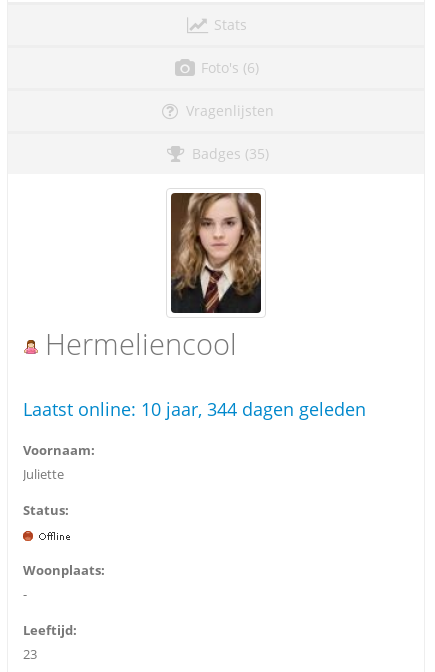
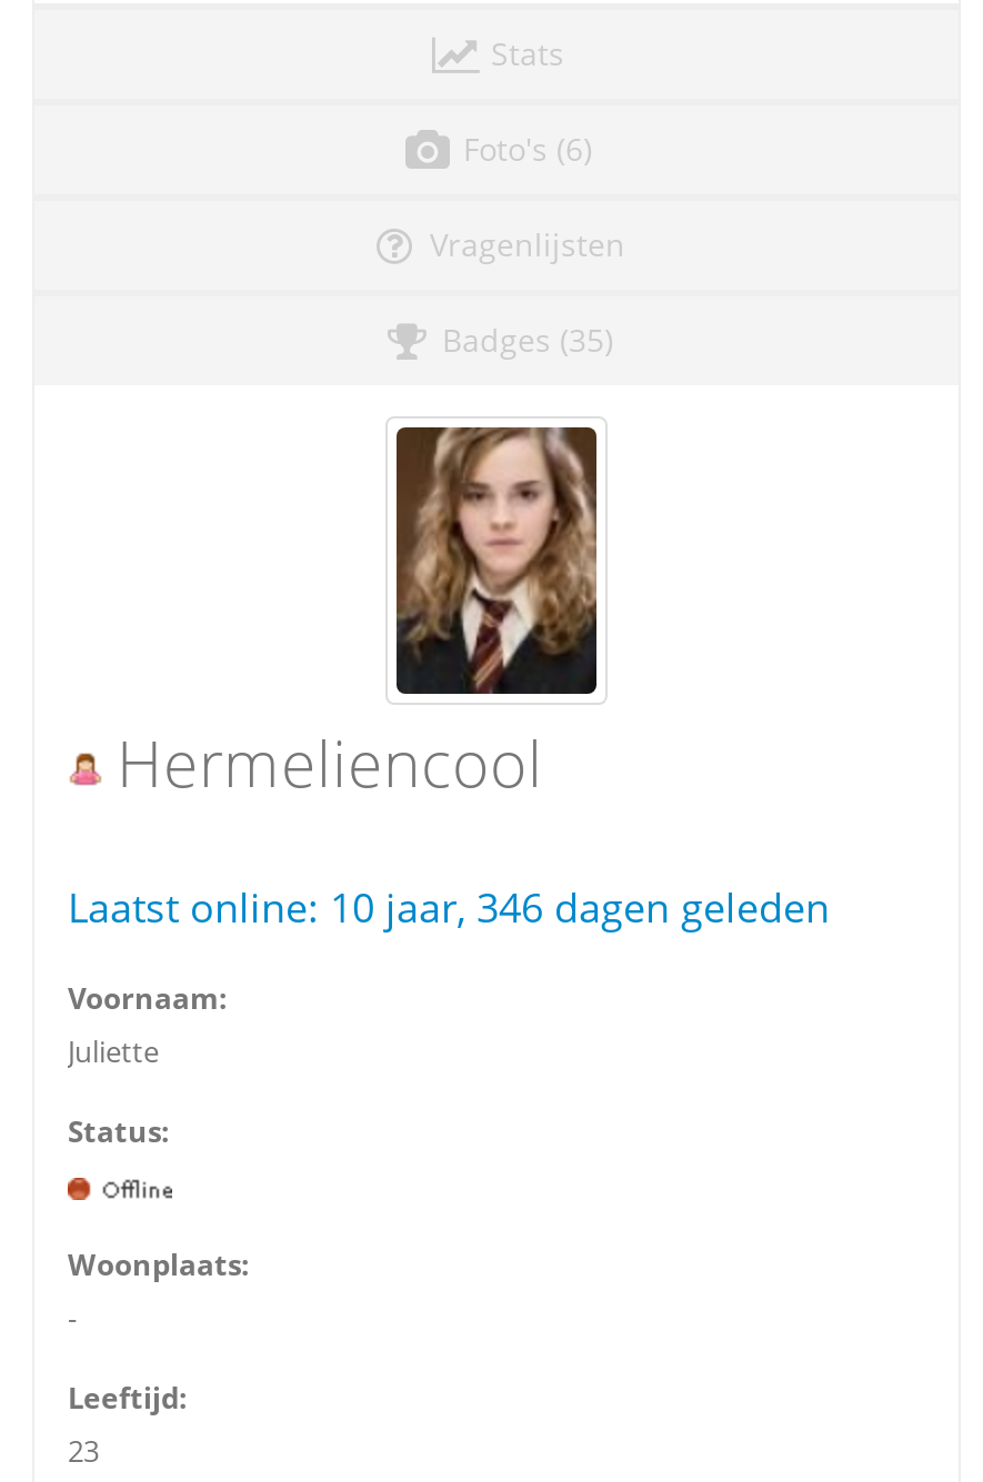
- Laatst online: 10 jaar, 344 dagen geleden
+ Laatst online: 10 jaar, 346 dagen geleden
